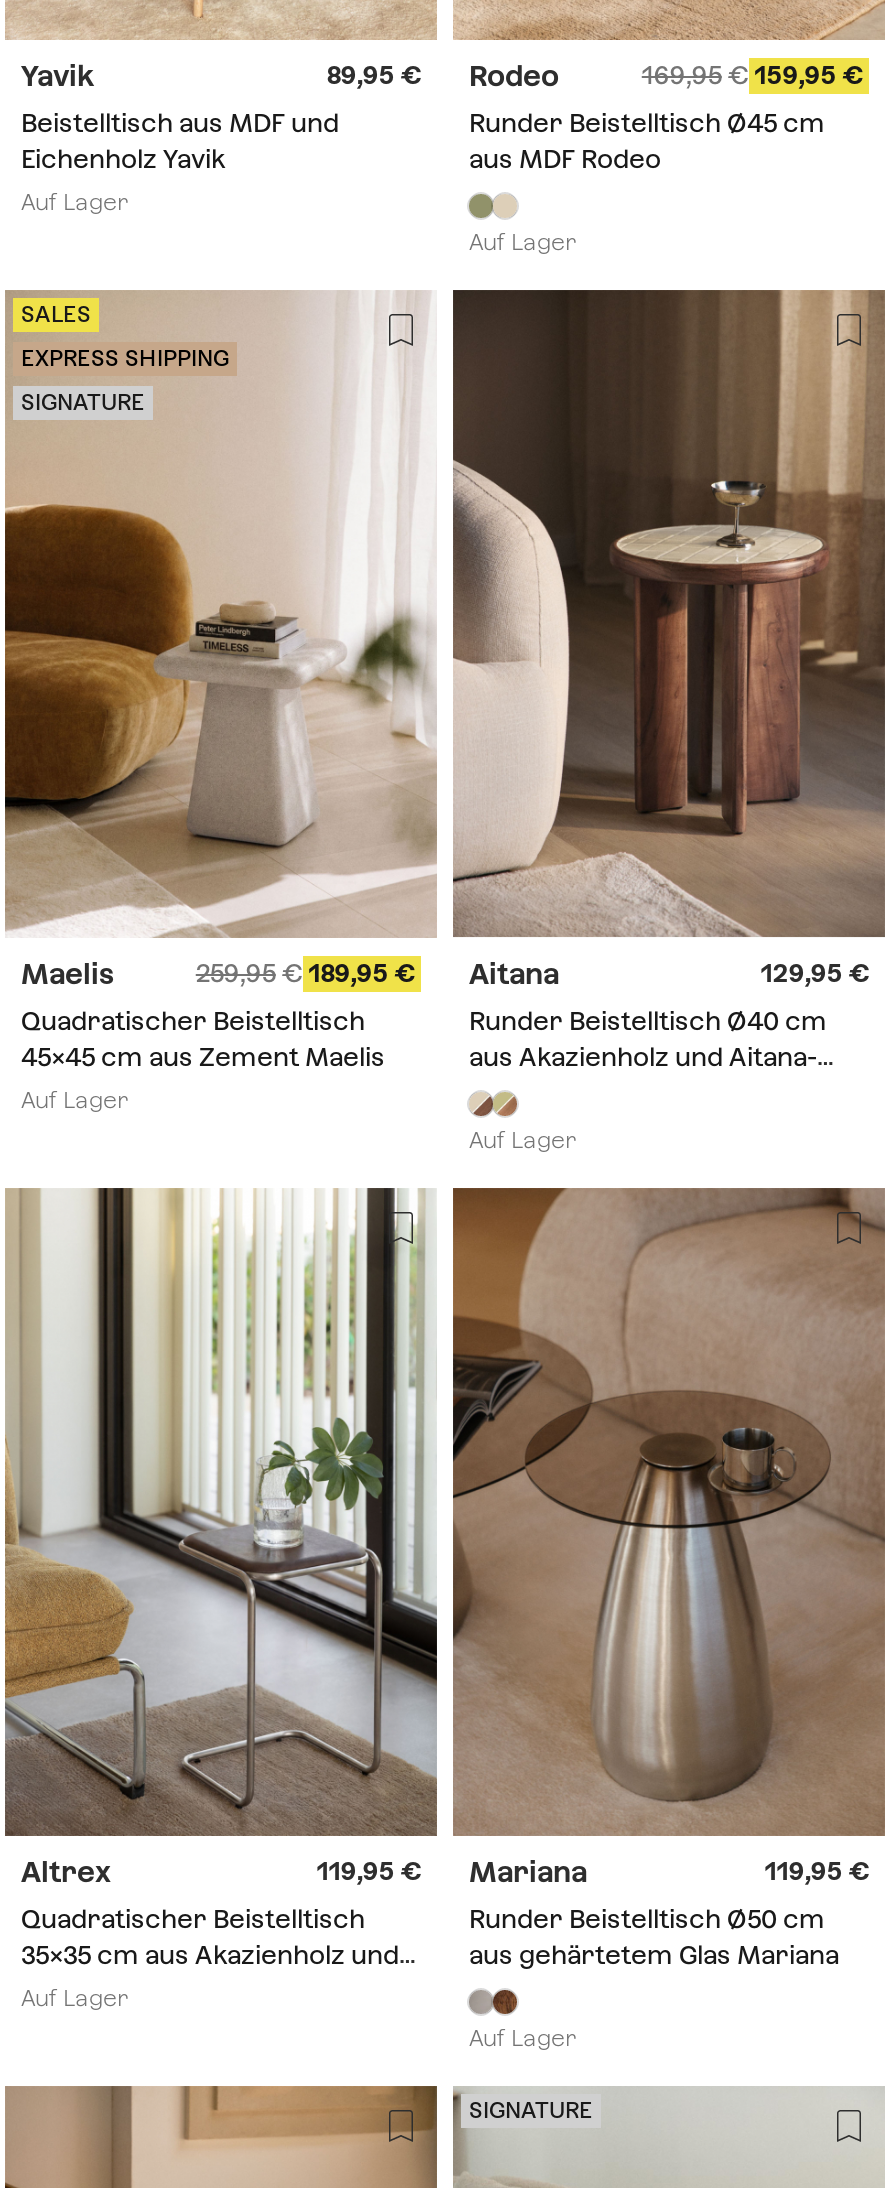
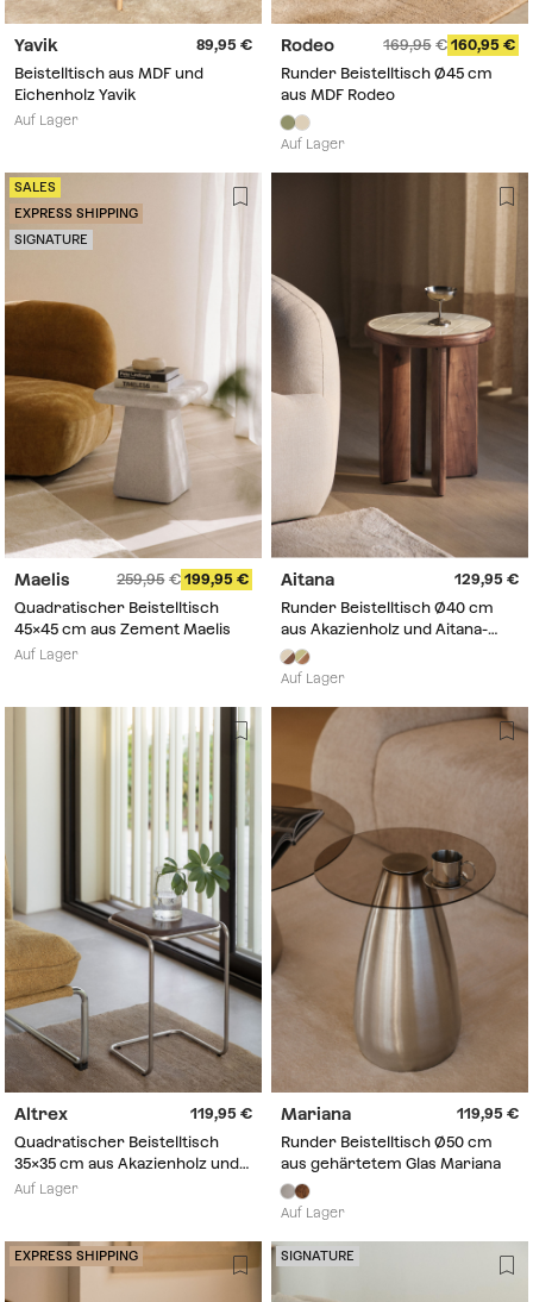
- 169,95 159,95
+ 169,95 160,95

- 259,95 189,95
+ 259,95 199,95

+ EXPRESS SHIPPING
